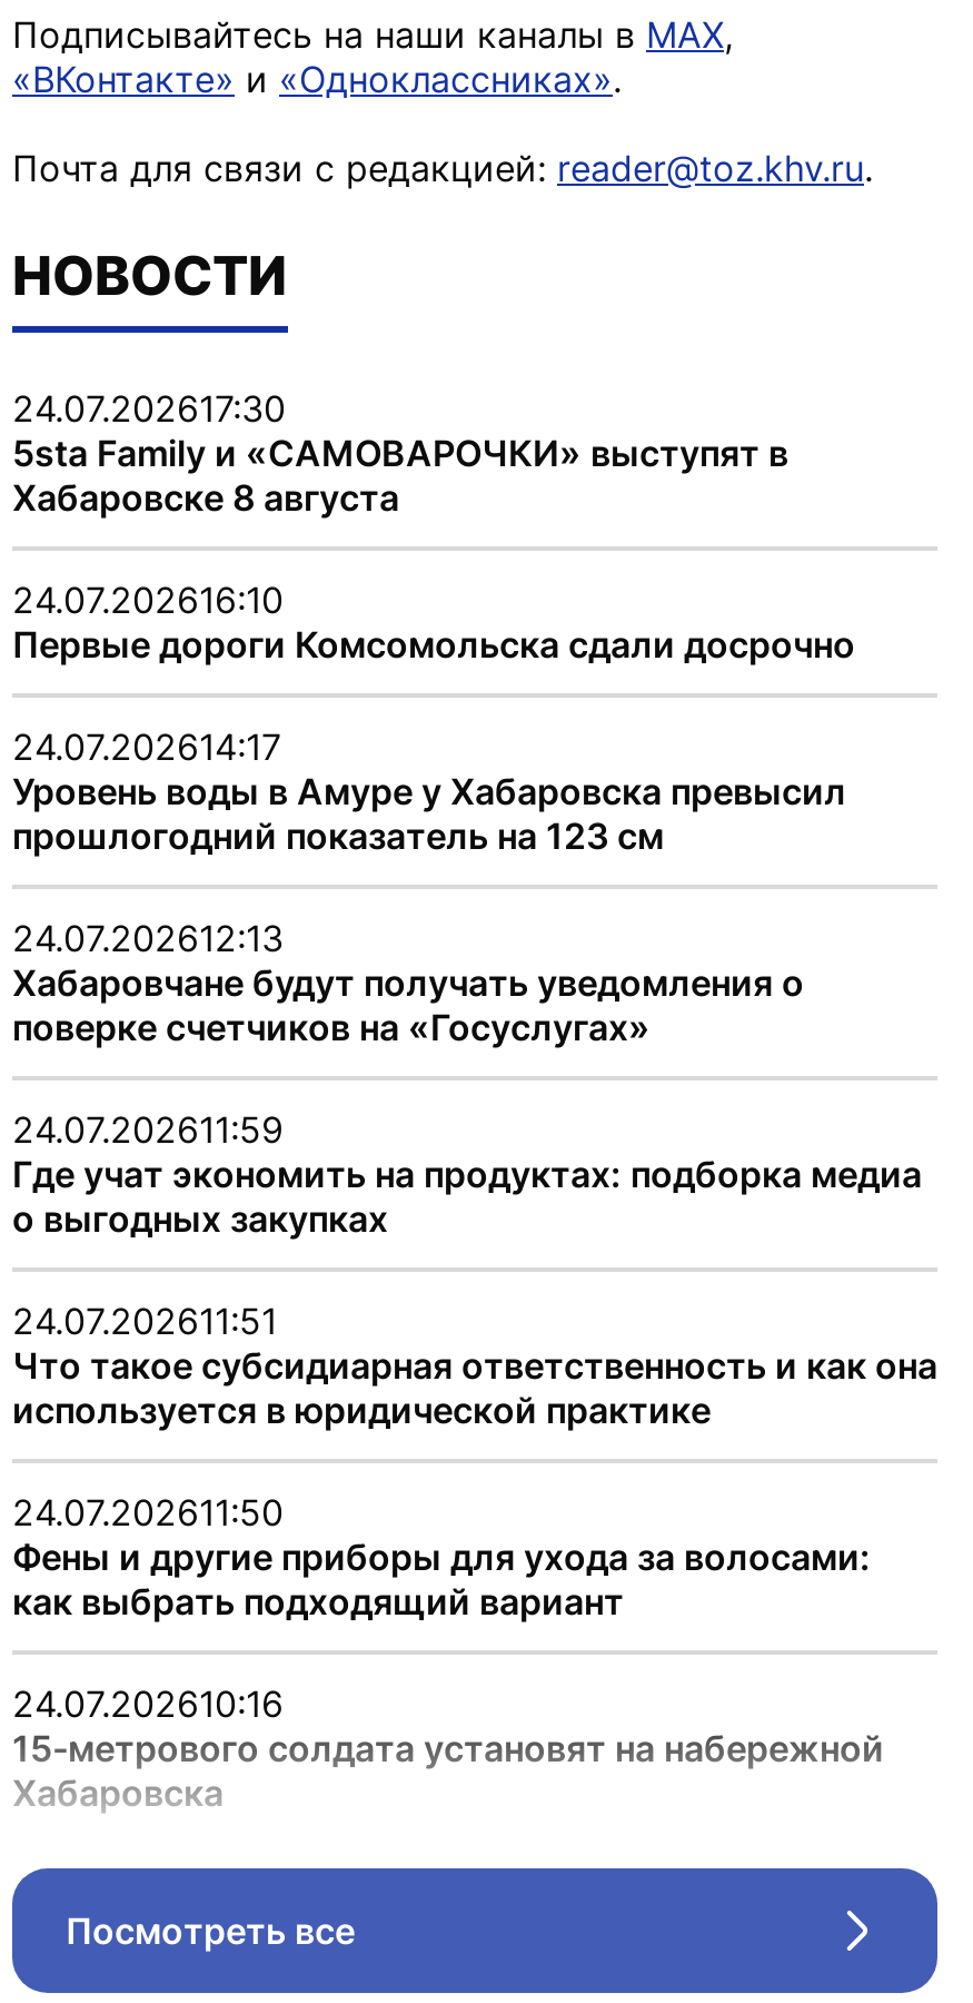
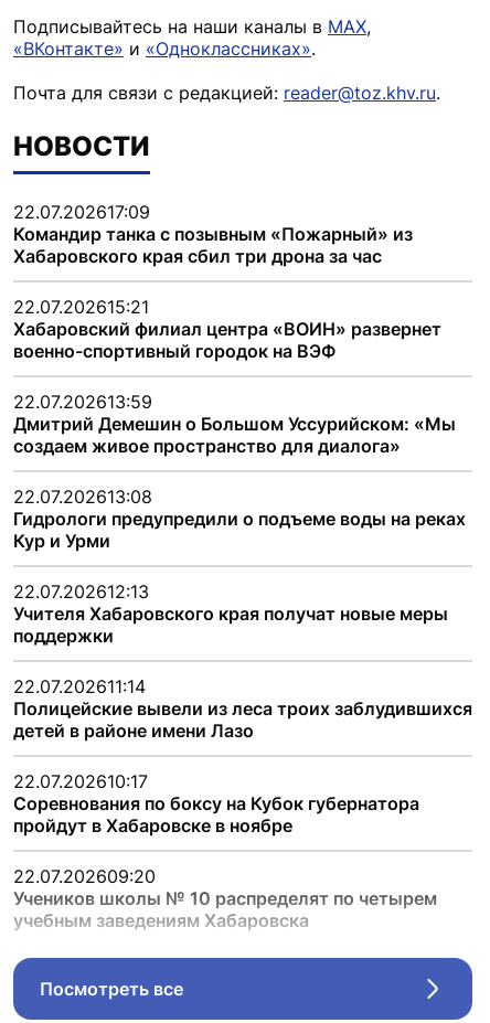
- 24.07.202617:30
- 5sta Family и «САМОВАРОЧКИ» выступят в
- Хабаровске 8 августа
+ 22.07.202617:09
+ Командир танка с позывным «Пожарный» из
+ Хабаровского края сбил три дрона за час

- 24.07.202616:10
- Первые дороги Комсомольска сдали досрочно
+ 22.07.202615:21
+ Хабаровский филиал центра «ВОИН» развернет
+ военно-спортивный городок на ВЭФ

- 24.07.202614:17
- Уровень воды в Амуре у Хабаровска превысил
- прошлогодний показатель на 123 см
+ 22.07.202613:59
+ Дмитрий Демешин о Большом Уссурийском: «Мы
+ создаем живое пространство для диалога»

- 24.07.202612:13
- Хабаровчане будут получать уведомления о
- поверке счетчиков на «Госуслугах»
+ 22.07.202613:08
+ Гидрологи предупредили о подъеме воды на реках
+ Кур и Урми

- 24.07.202611:59
- Где учат экономить на продуктах: подборка медиа
- о выгодных закупках
+ 22.07.202612:13
+ Учителя Хабаровского края получат новые меры
+ поддержки

- 24.07.202611:51
- Что такое субсидиарная ответственность и как она
- используется в юридической практике
+ 22.07.202611:14
+ Полицейские вывели из леса троих заблудившихся
+ детей в районе имени Лазо

- 24.07.202611:50
- Фены и другие приборы для ухода за волосами:
- как выбрать подходящий вариант
+ 22.07.202610:17
+ Соревнования по боксу на Кубок губернатора
+ пройдут в Хабаровске в ноябре

- 24.07.202610:16
- 15-метрового солдата установят на набережной
- Хабаровска
+ 22.07.202609:20
+ Учеников школы № 10 распределят по четырем
+ учебным заведениям Хабаровска
